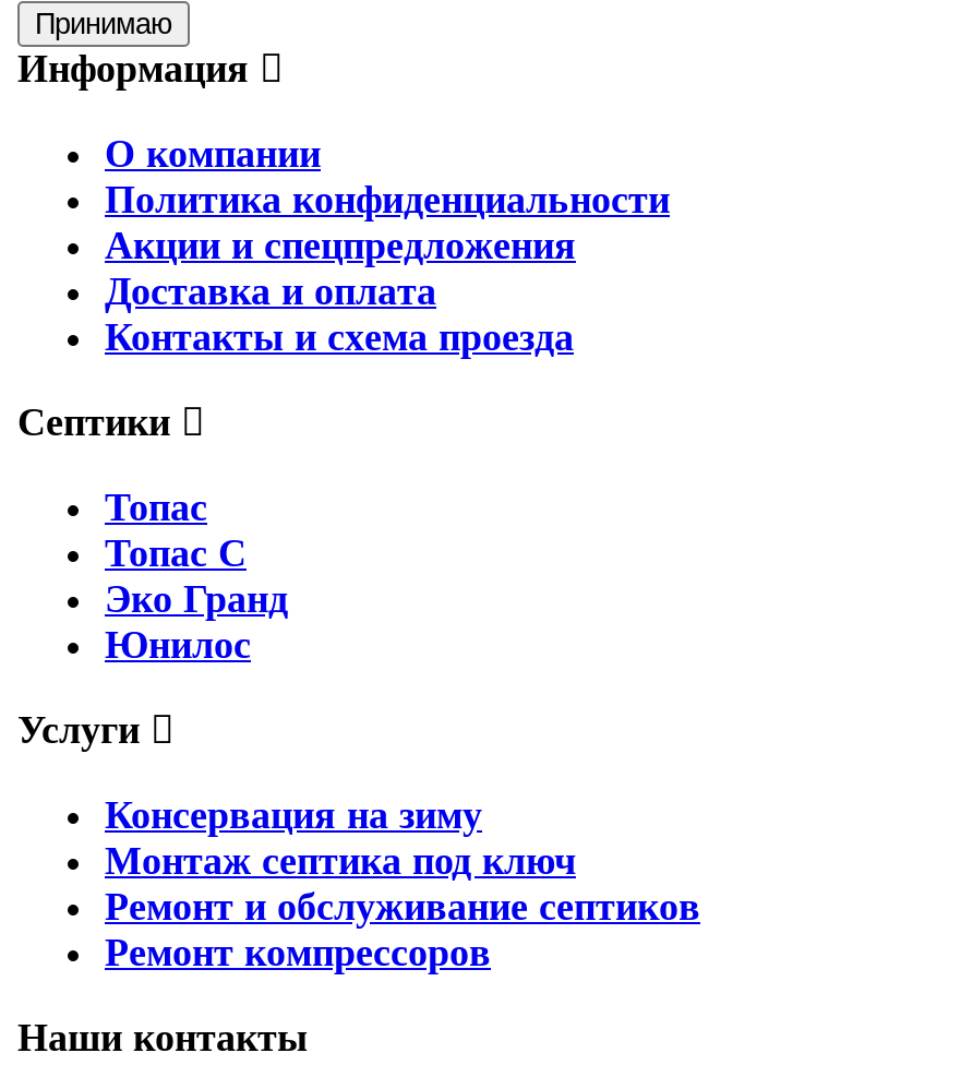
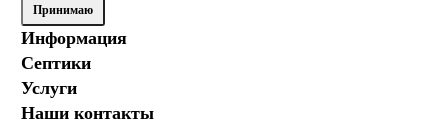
- О компании
- Политика конфиденциальности
- Акции и спецпредложения
- Доставка и оплата
- Контакты и схема проезда

- Топас
- Топас С
- Эко Гранд
- Юнилос

- Консервация на зиму
- Монтаж септика под ключ
- Ремонт и обслуживание септиков
- Ремонт компрессоров
